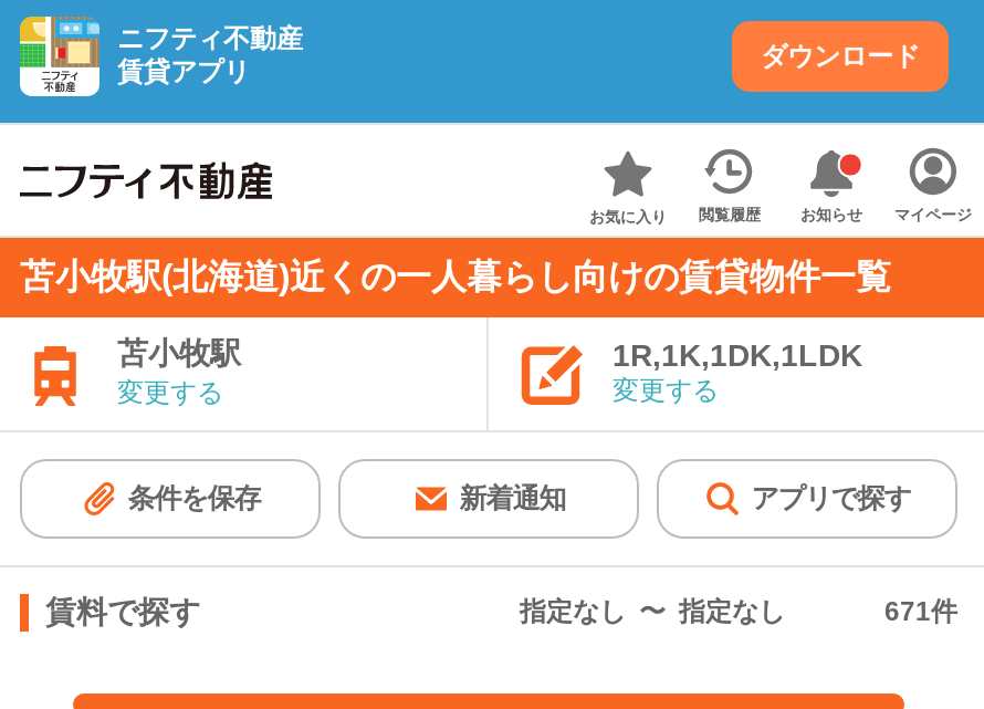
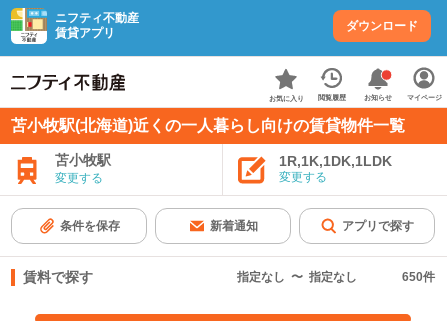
- 671件
+ 650件
